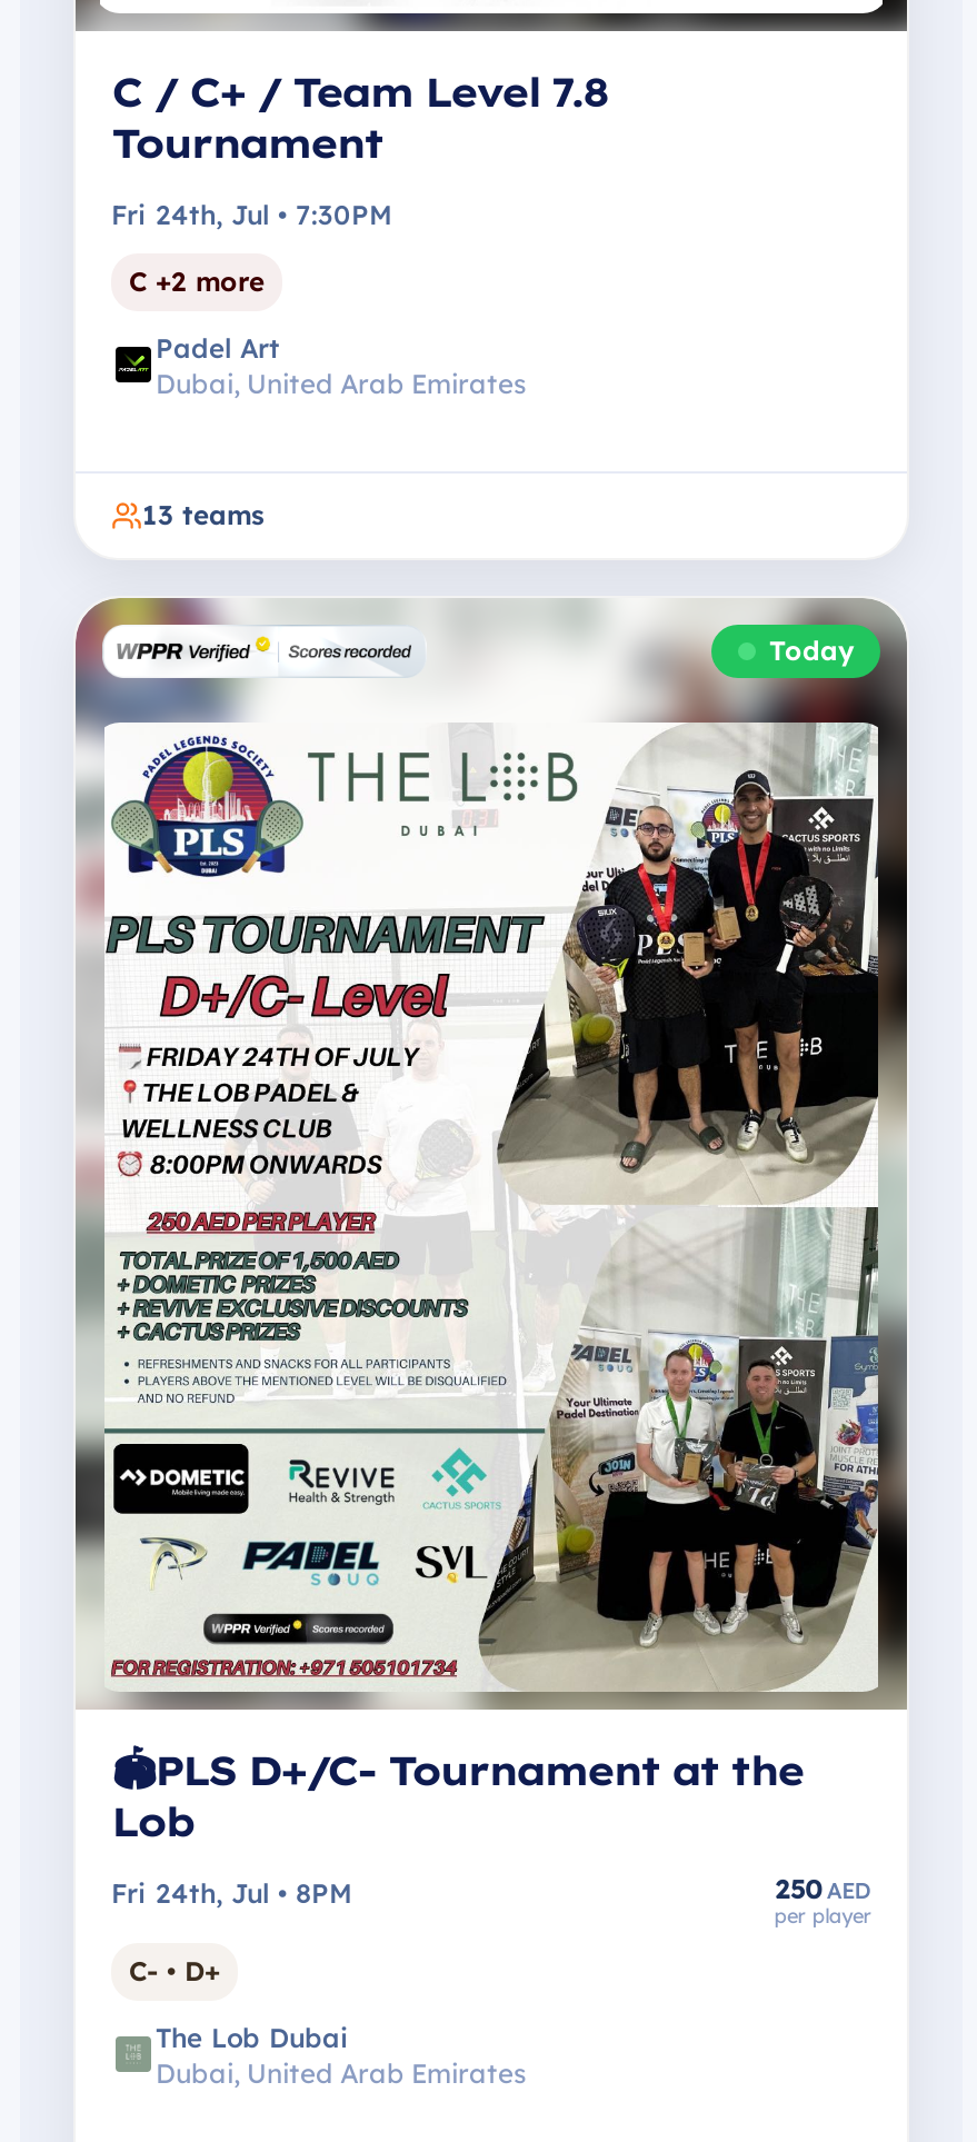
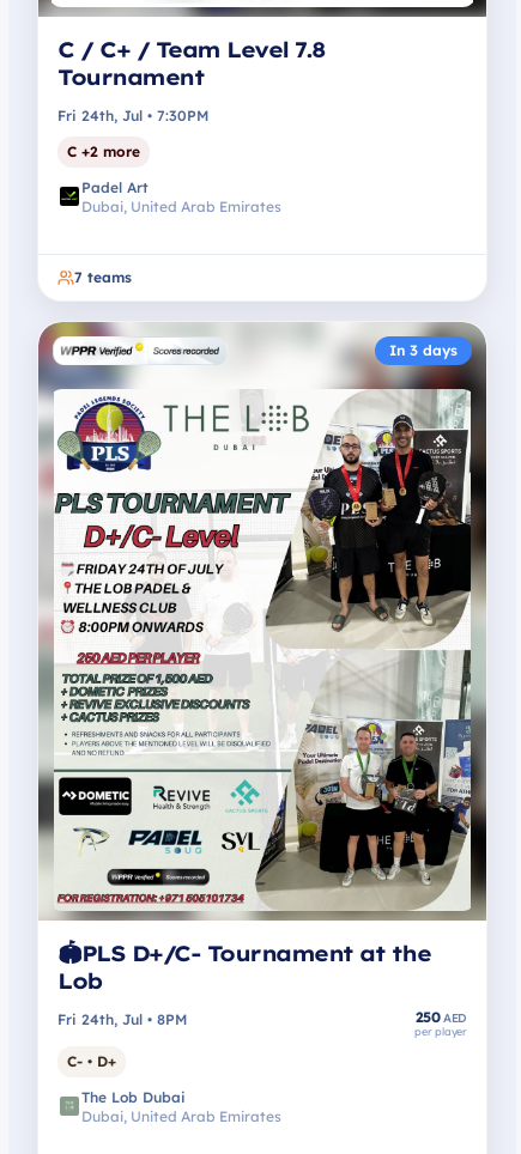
- 13 teams
+ 7 teams

- Today
+ In 3 days
